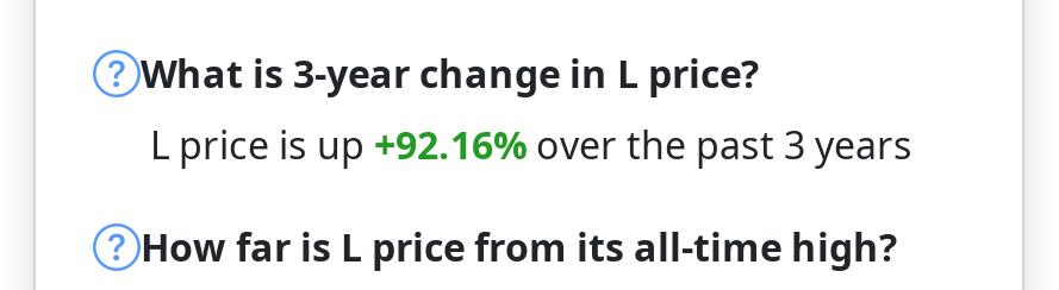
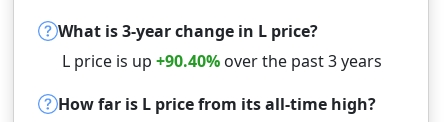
- L price is up +92.16% over the past 3 years
+ L price is up +90.40% over the past 3 years
